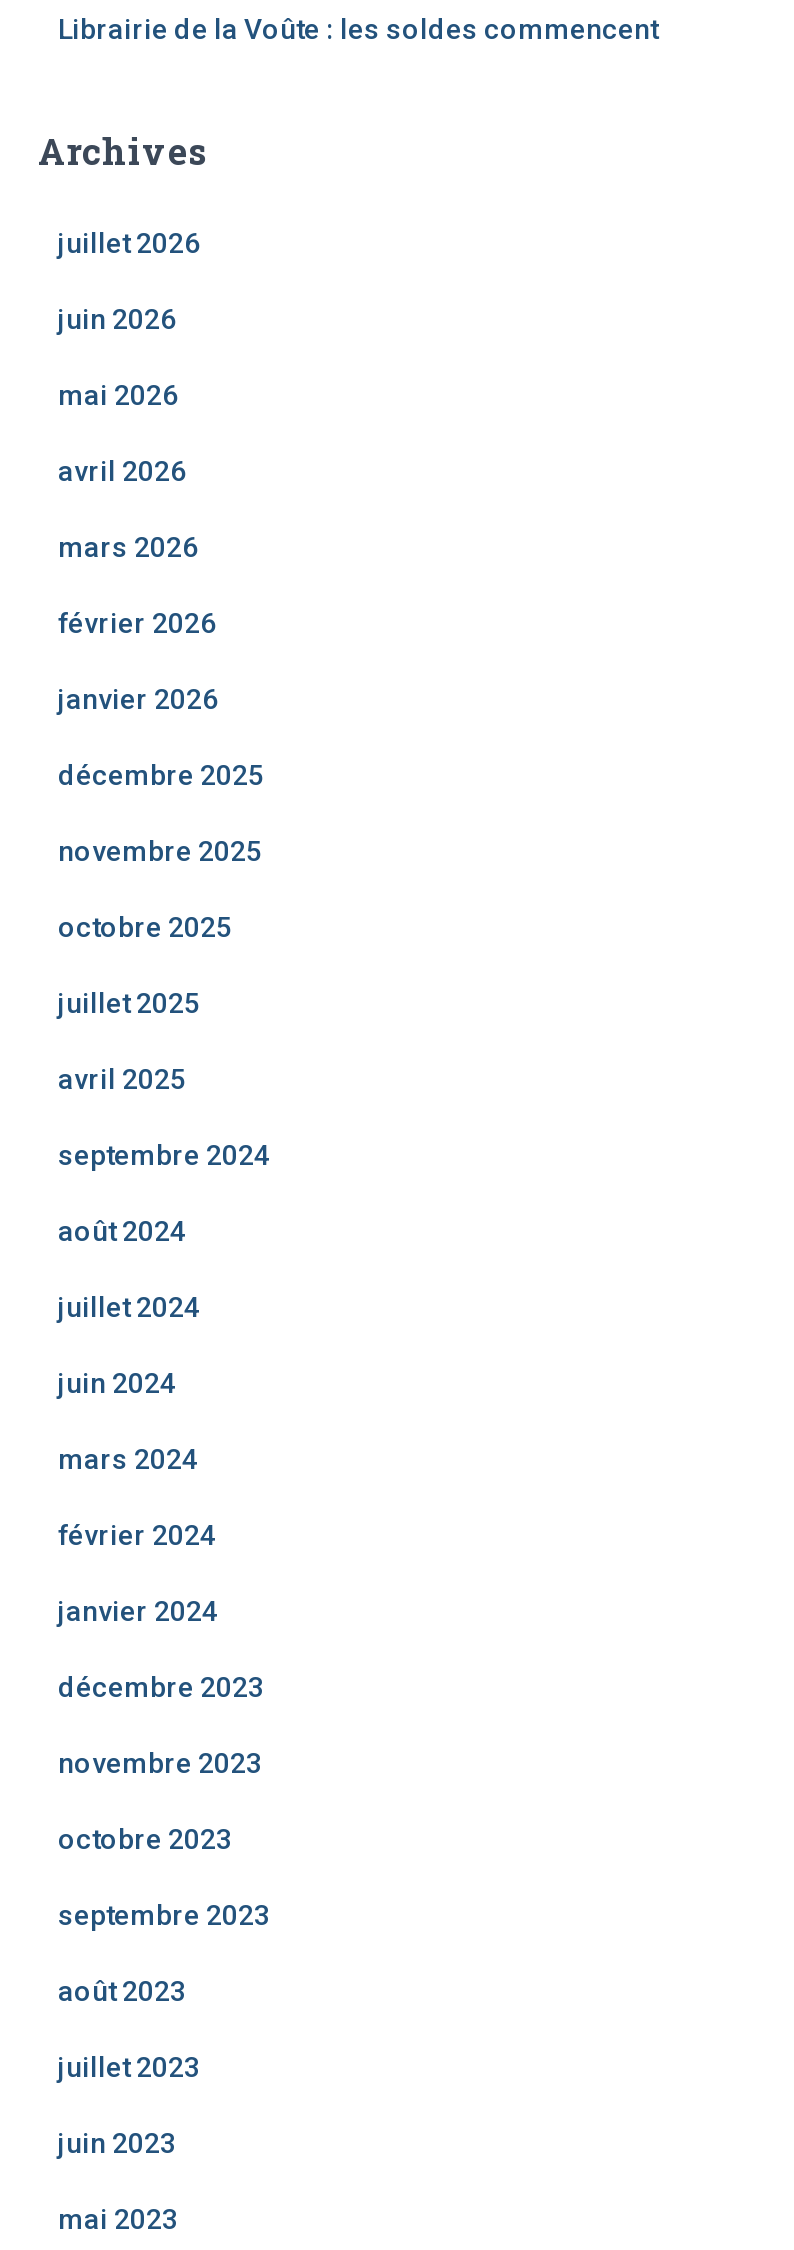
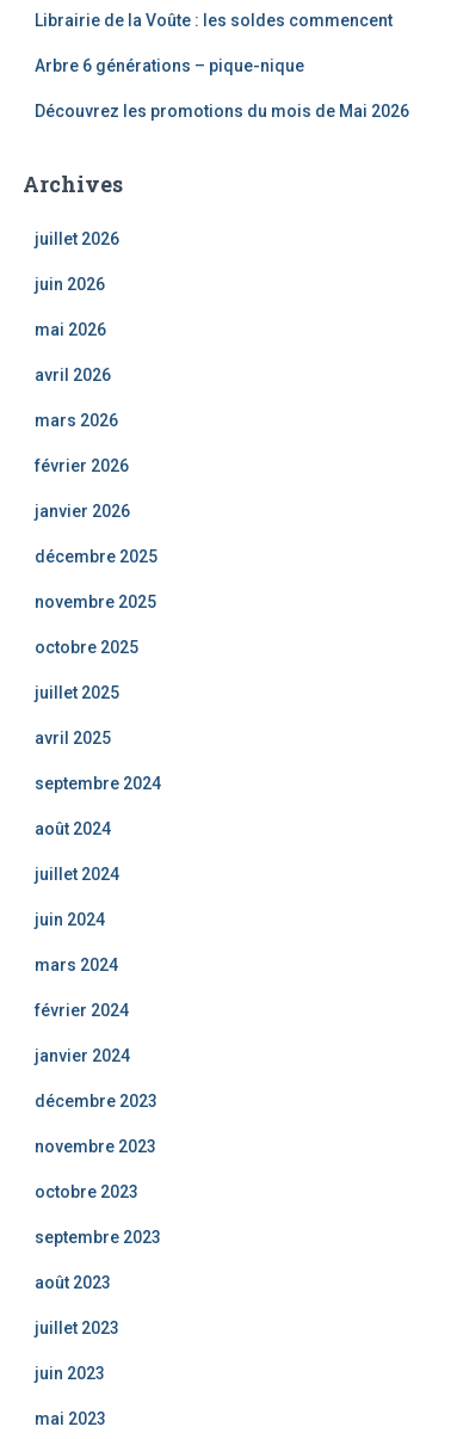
+ Arbre 6 générations – pique-nique
+ Découvrez les promotions du mois de Mai 2026
